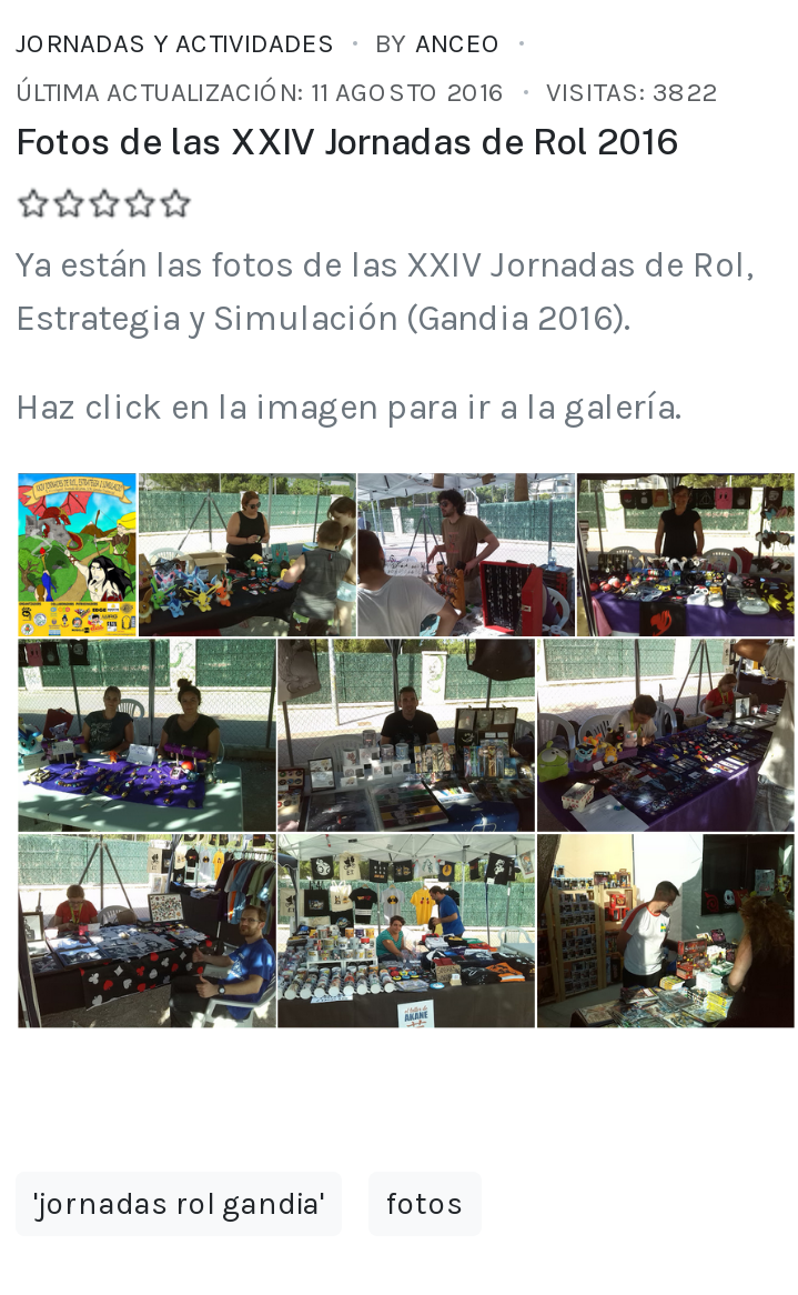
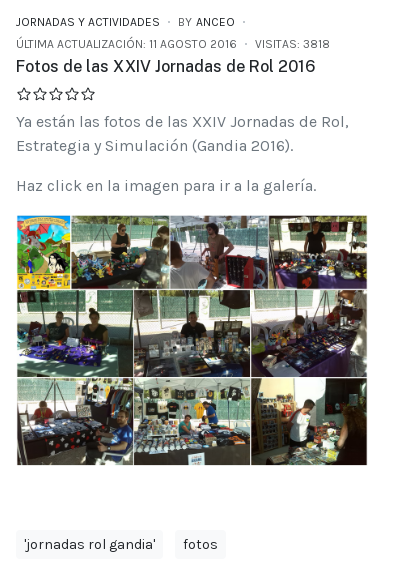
- ÚLTIMA ACTUALIZACIÓN: 11 AGOSTO 2016 VISITAS: 3822
+ ÚLTIMA ACTUALIZACIÓN: 11 AGOSTO 2016 VISITAS: 3818
